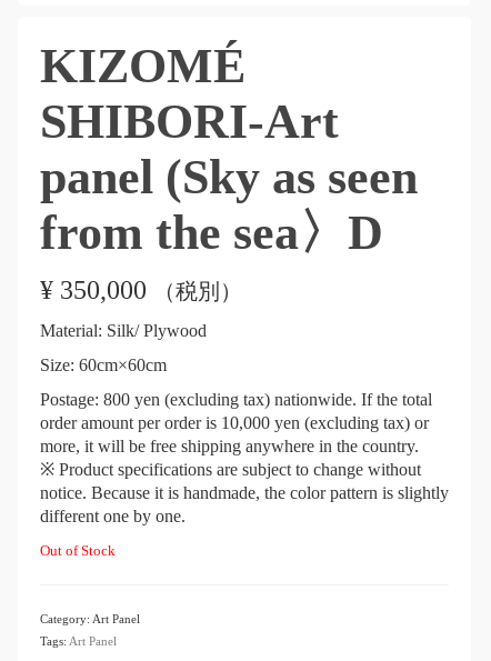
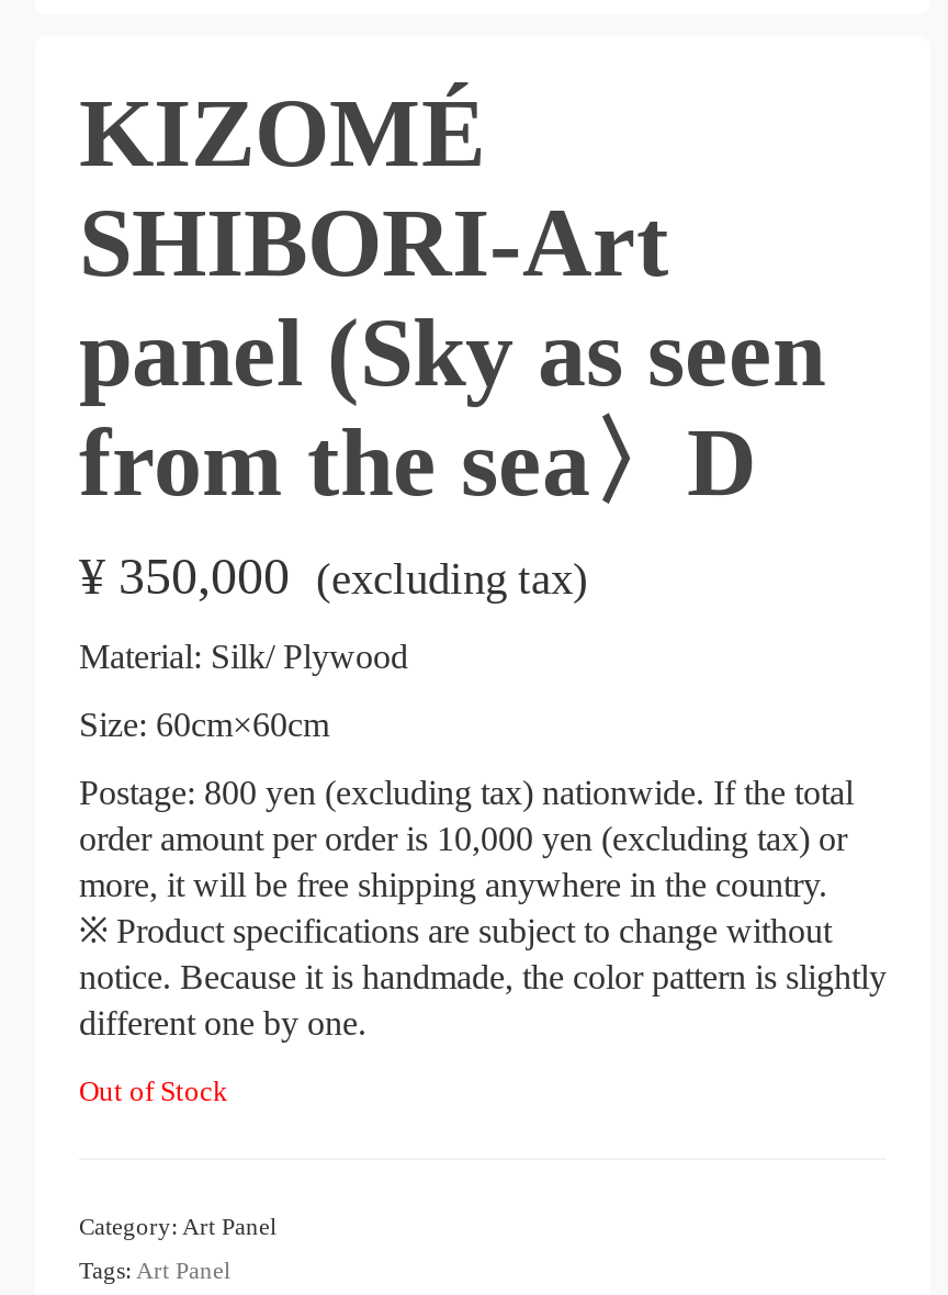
- ¥350,000 （税別）
+ ¥350,000 (excluding tax)
